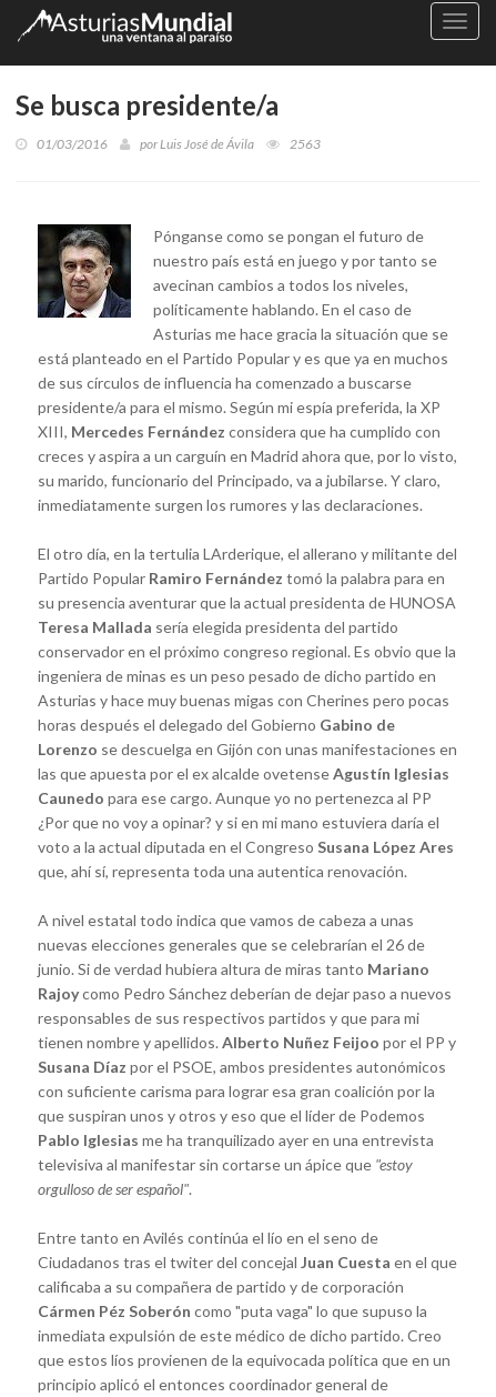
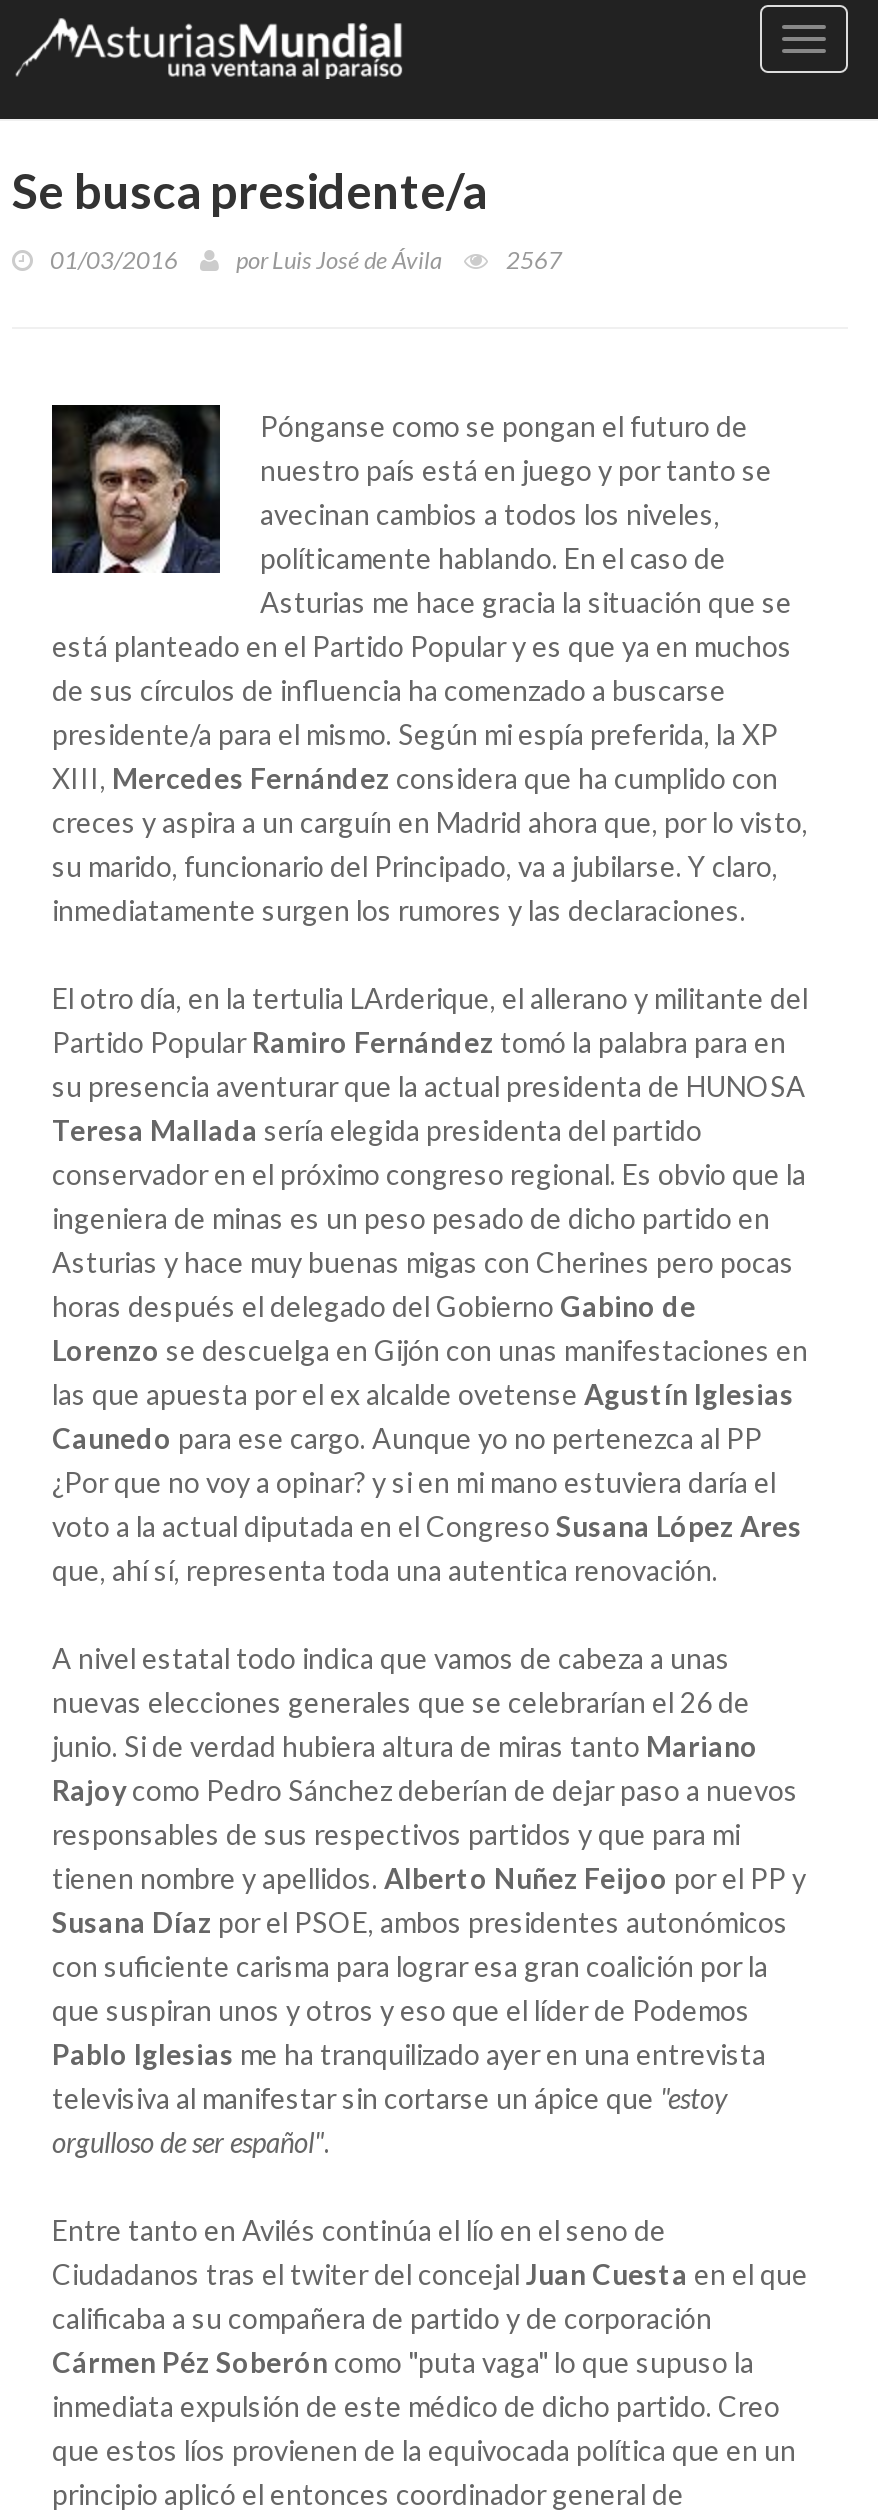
- 2563
+ 2567
